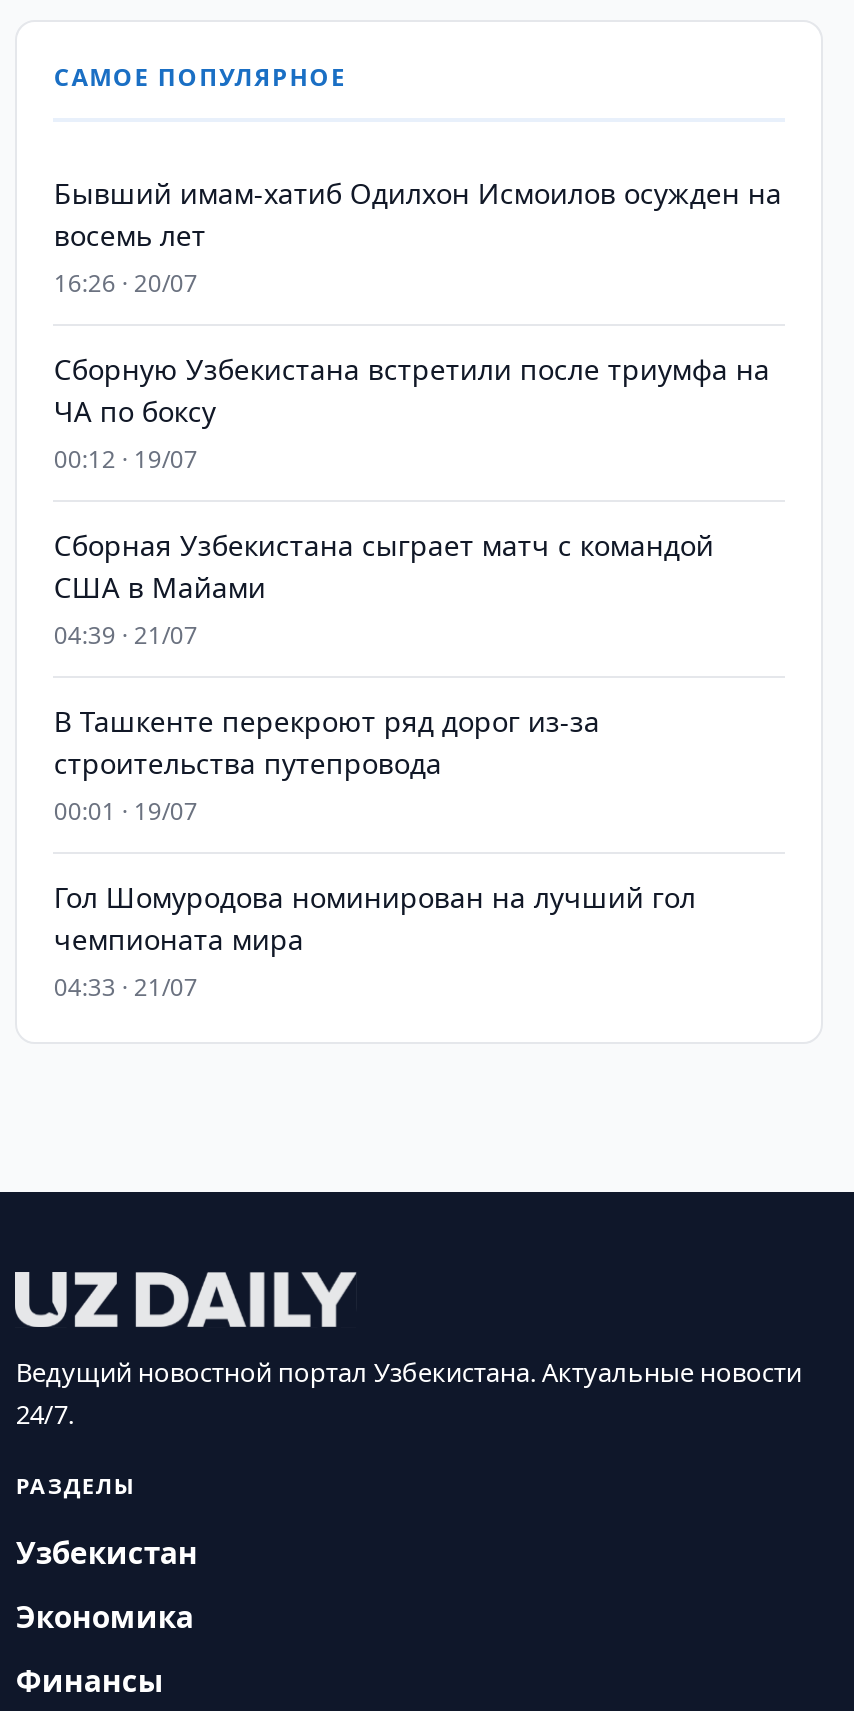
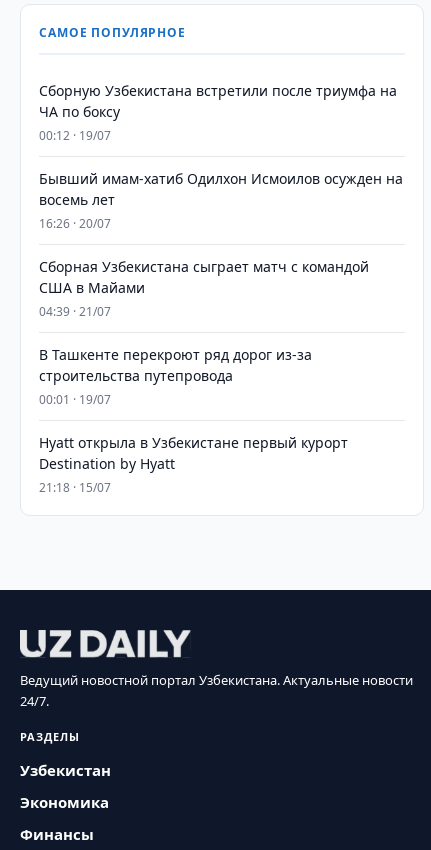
moved down: Бывший имам-хатиб Одилхон Исмоилов осужден на | восемь лет | 16:26 · 20/07

moved up: Сборную Узбекистана встретили после триумфа на | ЧА по боксу | 00:12 · 19/07

- Гол Шомуродова номинирован на лучший гол
- чемпионата мира
- 04:33 · 21/07
+ Hyatt открыла в Узбекистане первый курорт
+ Destination by Hyatt
+ 21:18 · 15/07
